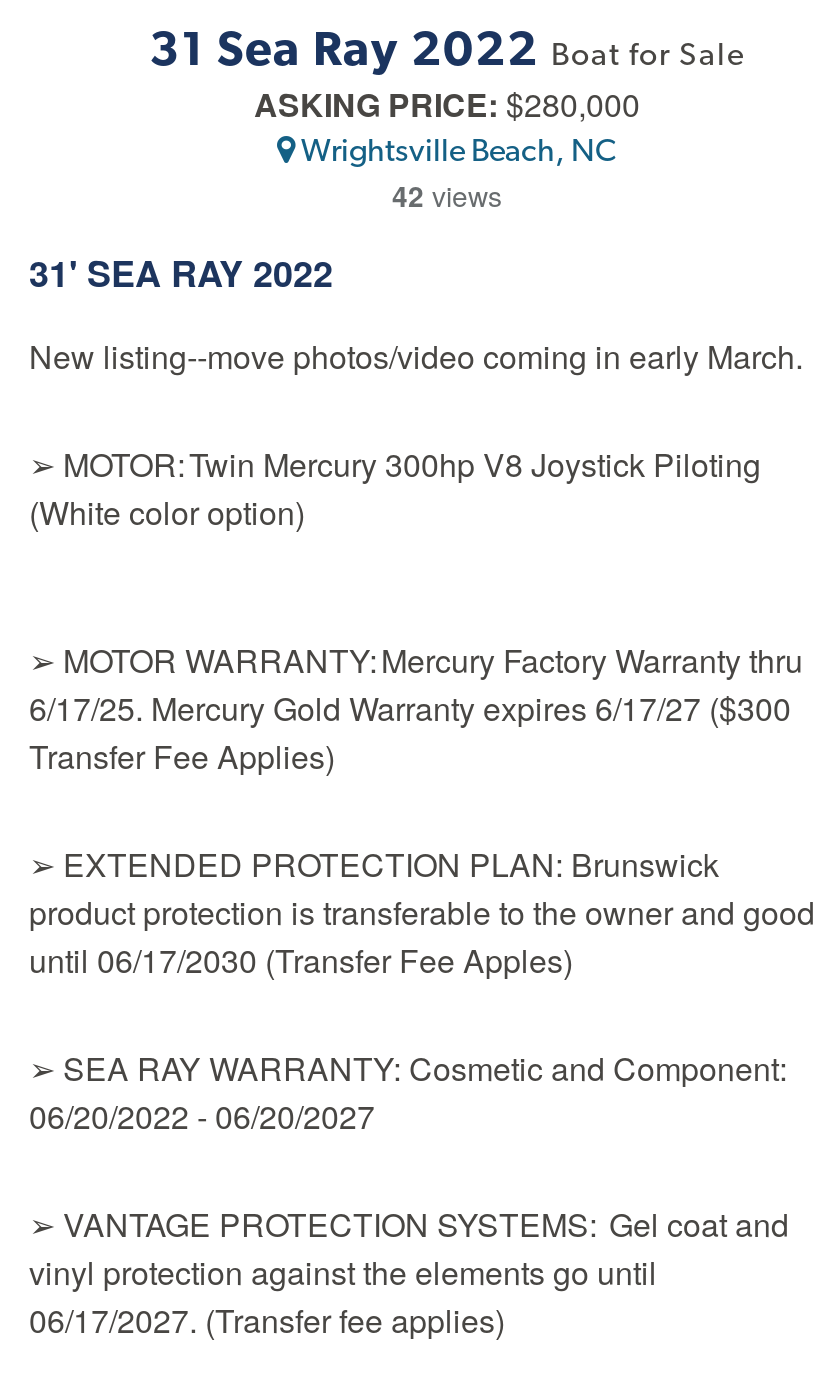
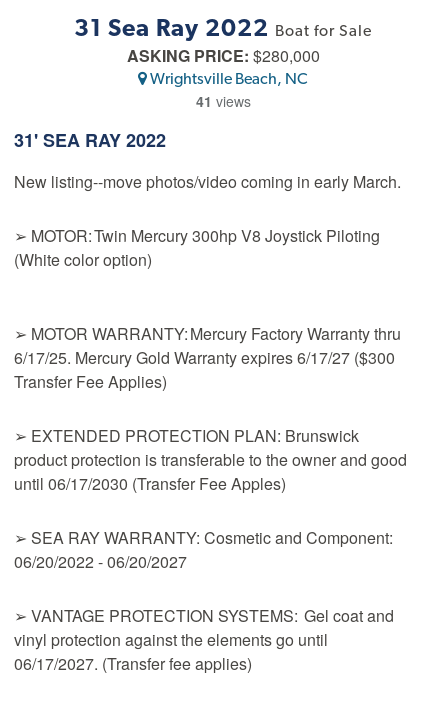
- 42 views
+ 41 views
